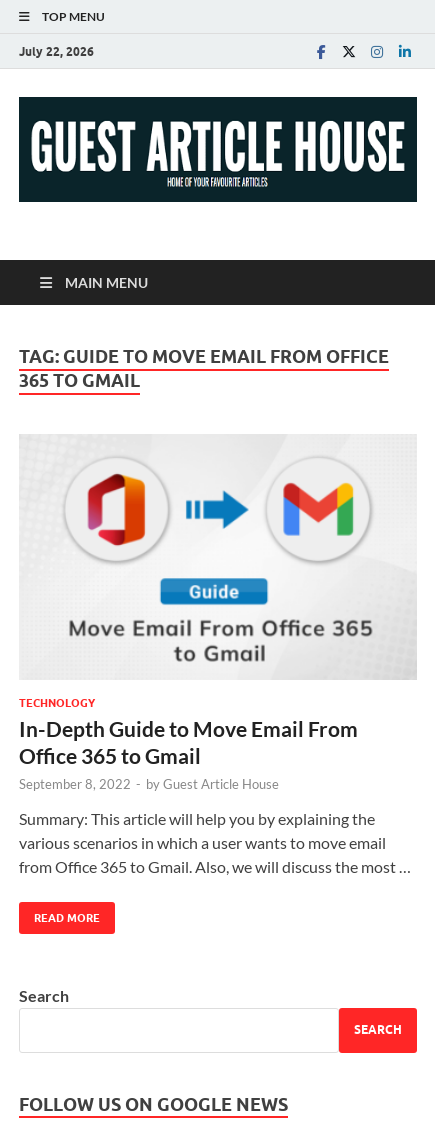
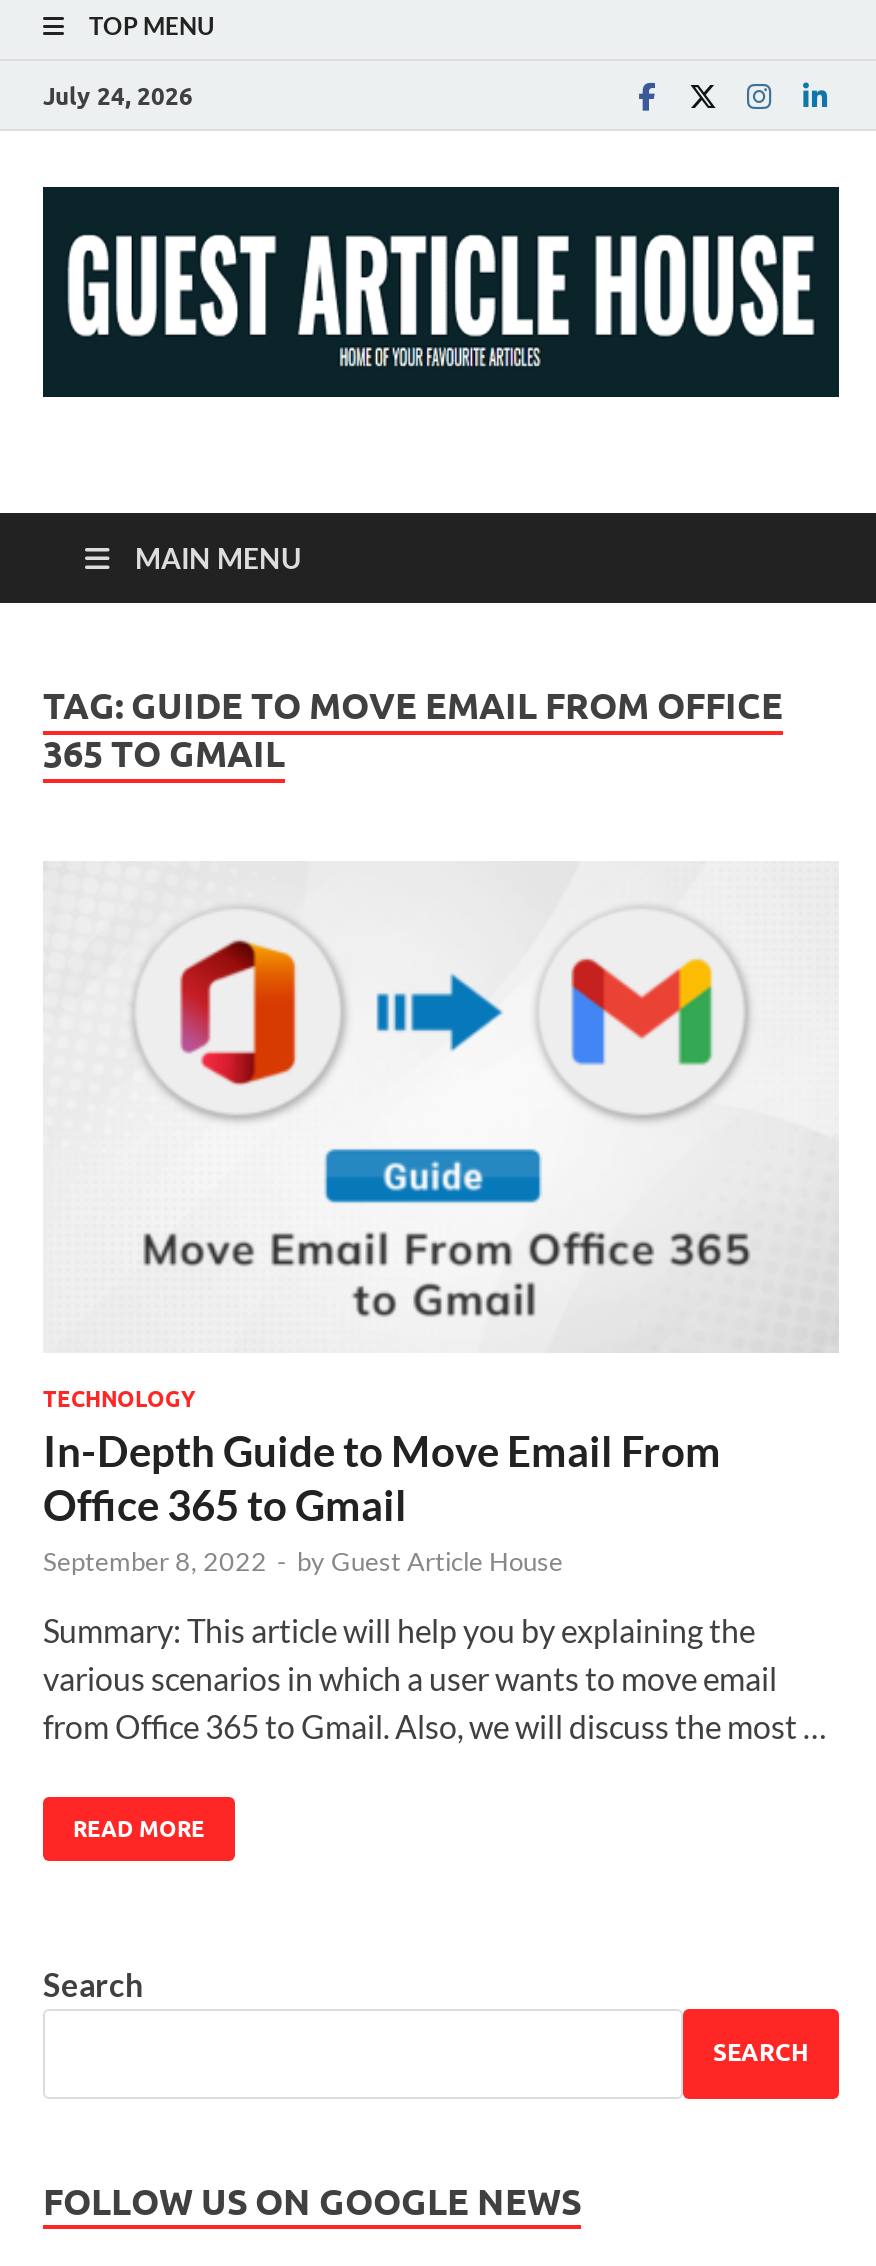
- July 22, 2026
+ July 24, 2026
